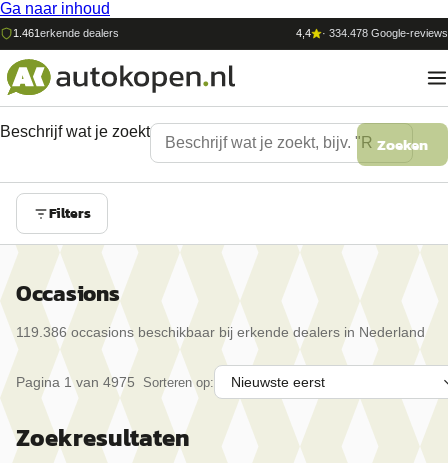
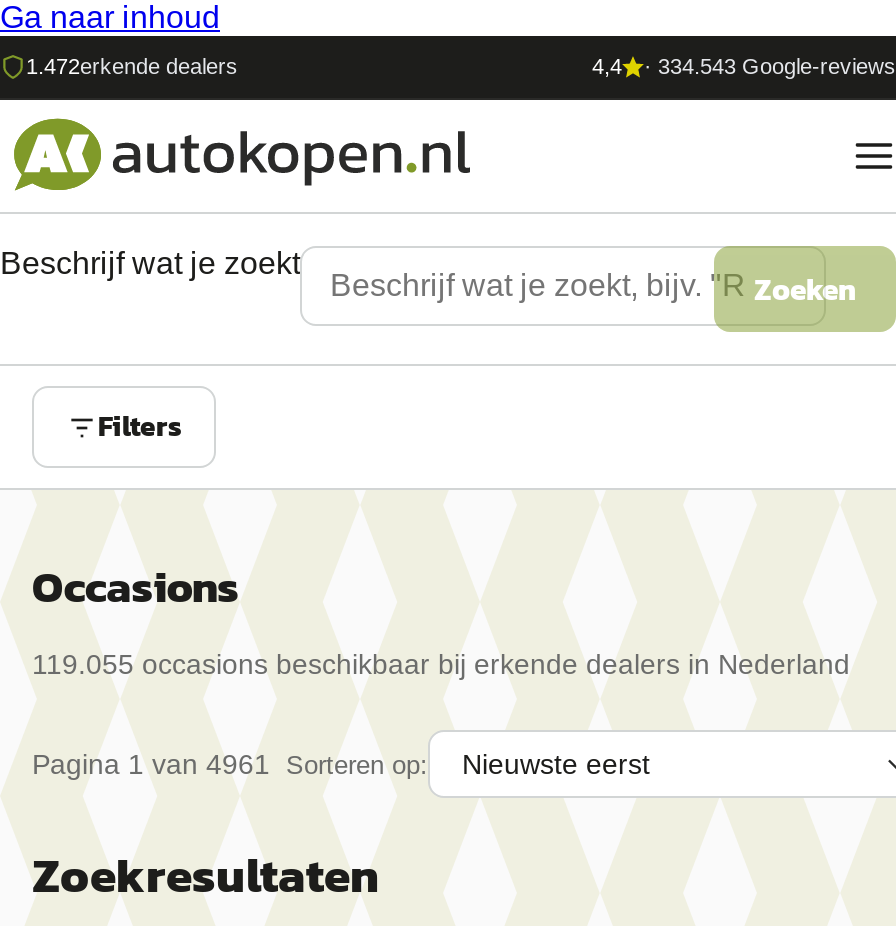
- 1.461erkende dealers
+ 1.472erkende dealers

- · 334.478 Google-reviews
+ · 334.543 Google-reviews

- 119.386 occasions beschikbaar bij erkende dealers in Nederland
+ 119.055 occasions beschikbaar bij erkende dealers in Nederland

- Pagina 1 van 4975 Sorteren op:
+ Pagina 1 van 4961 Sorteren op:
